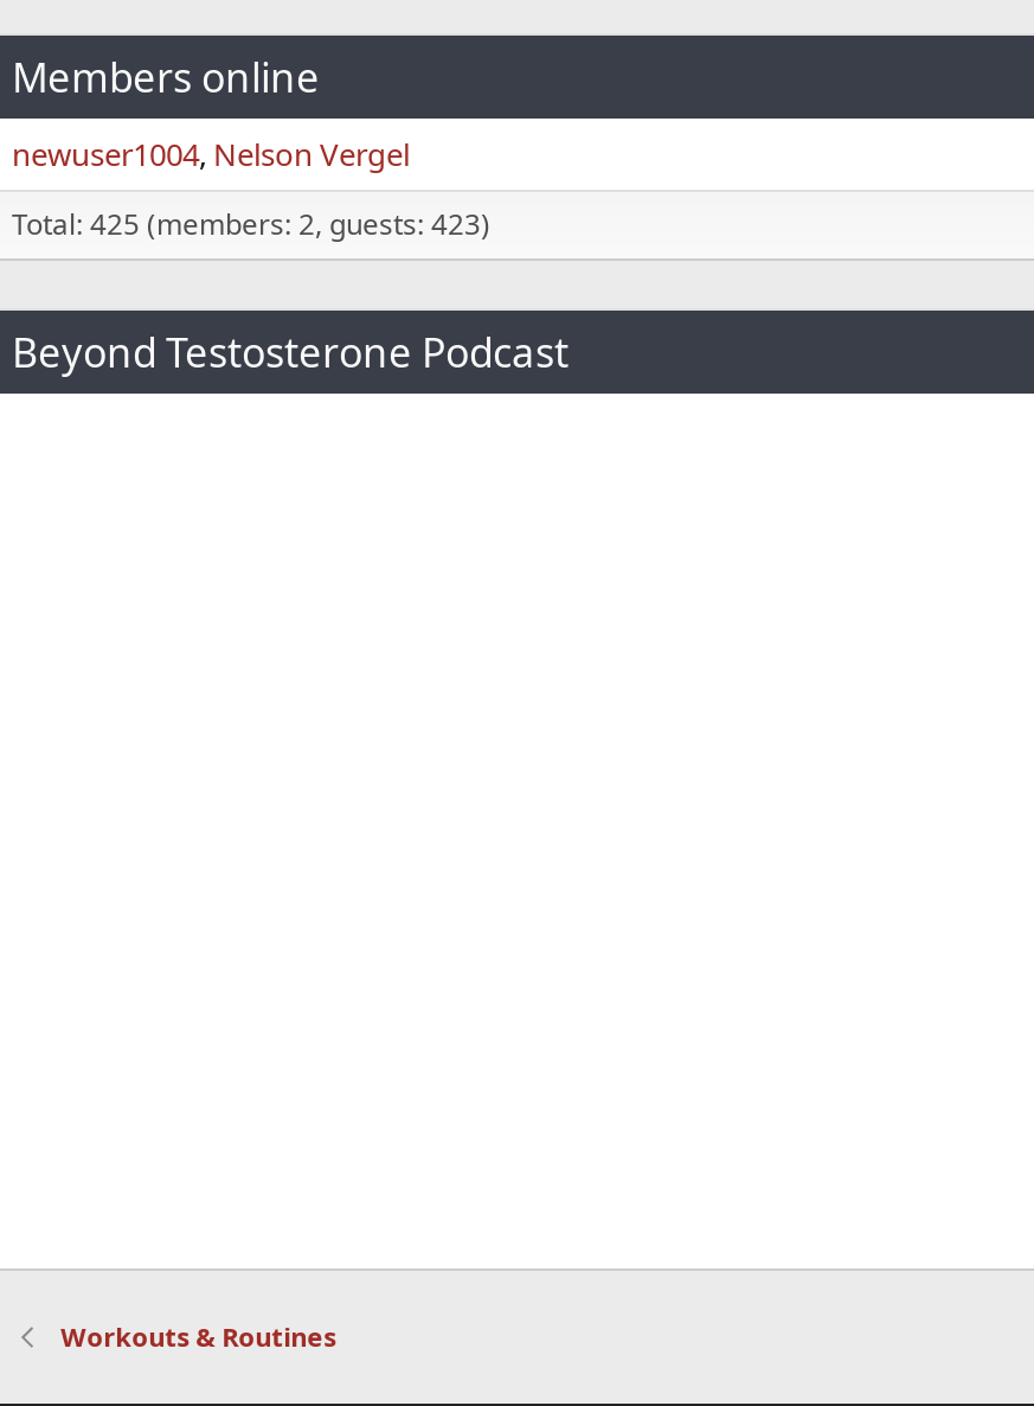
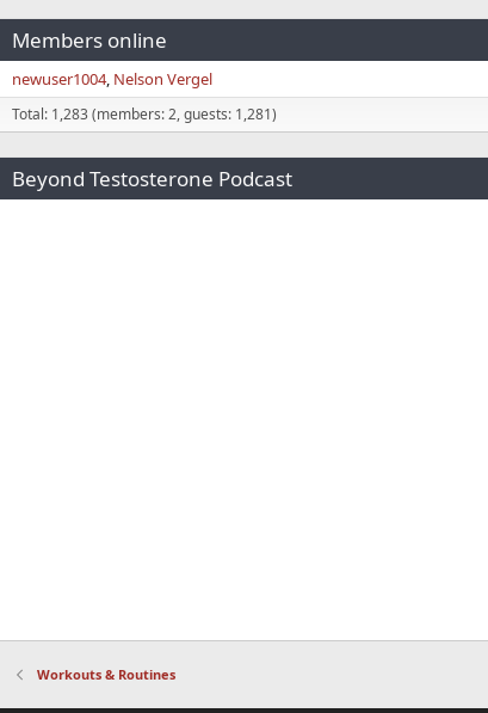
- Total: 425 (members: 2, guests: 423)
+ Total: 1,283 (members: 2, guests: 1,281)
